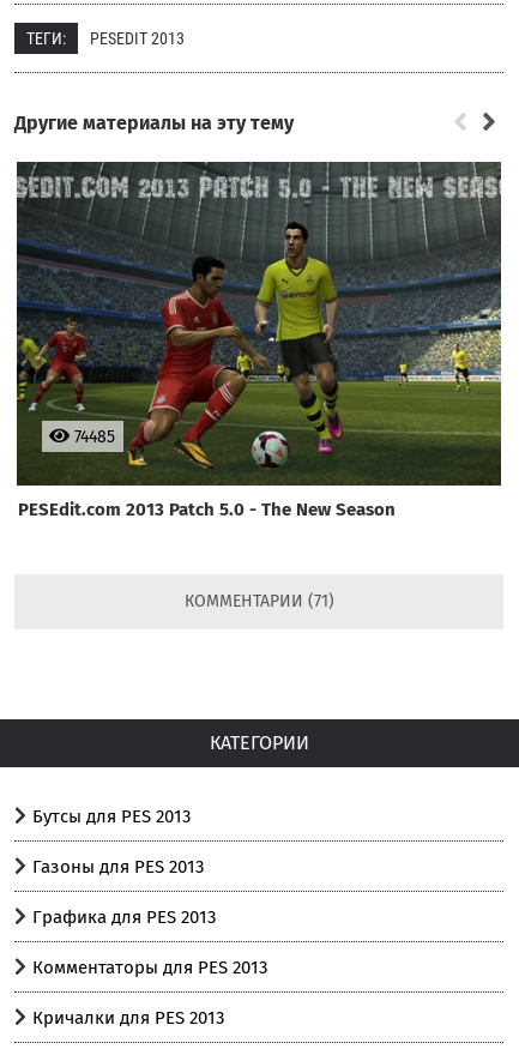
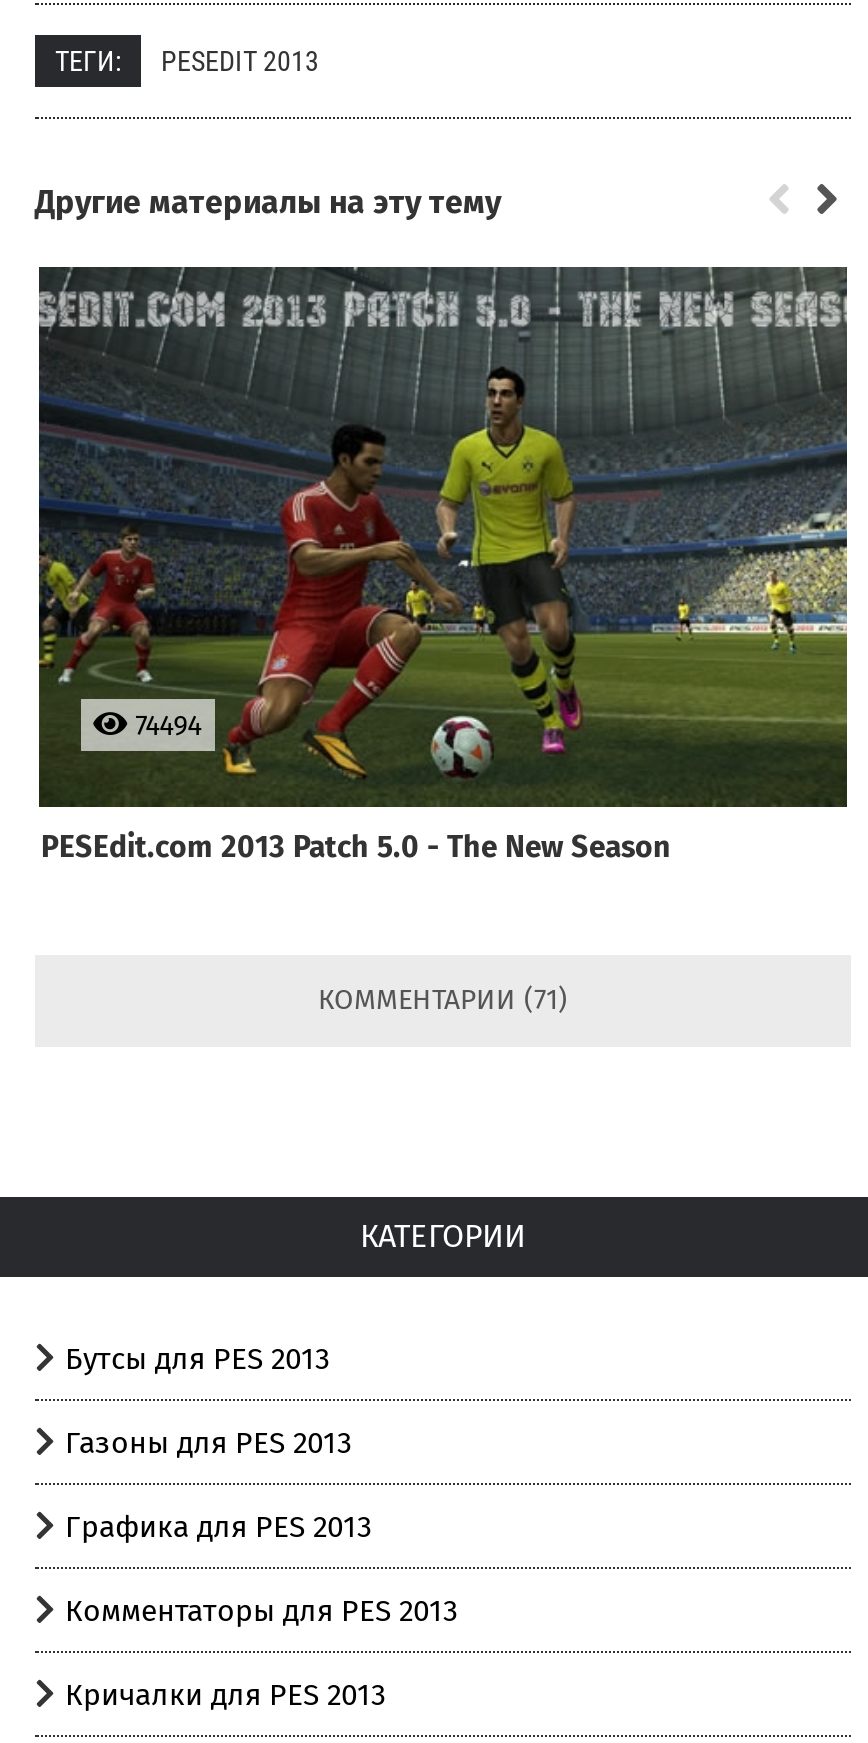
- 74485
+ 74494
